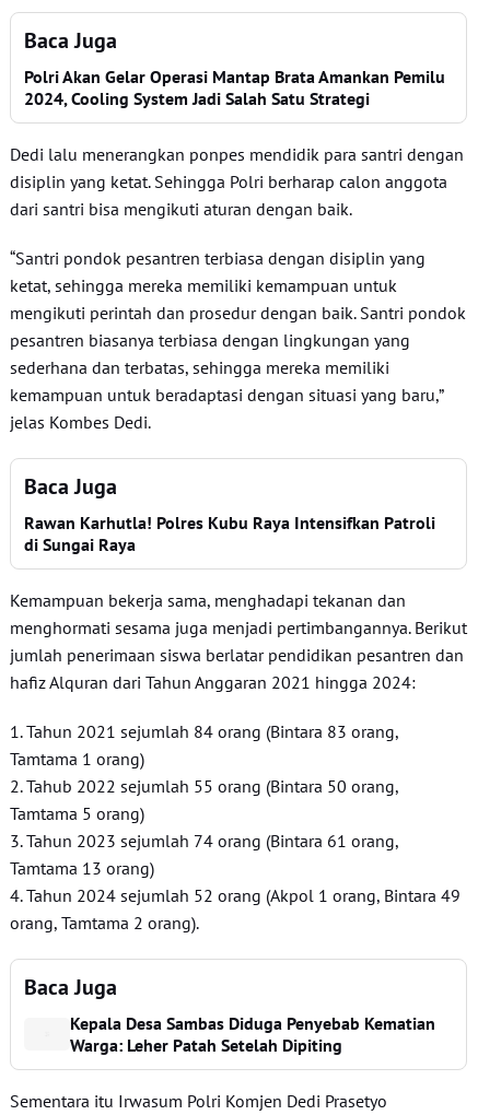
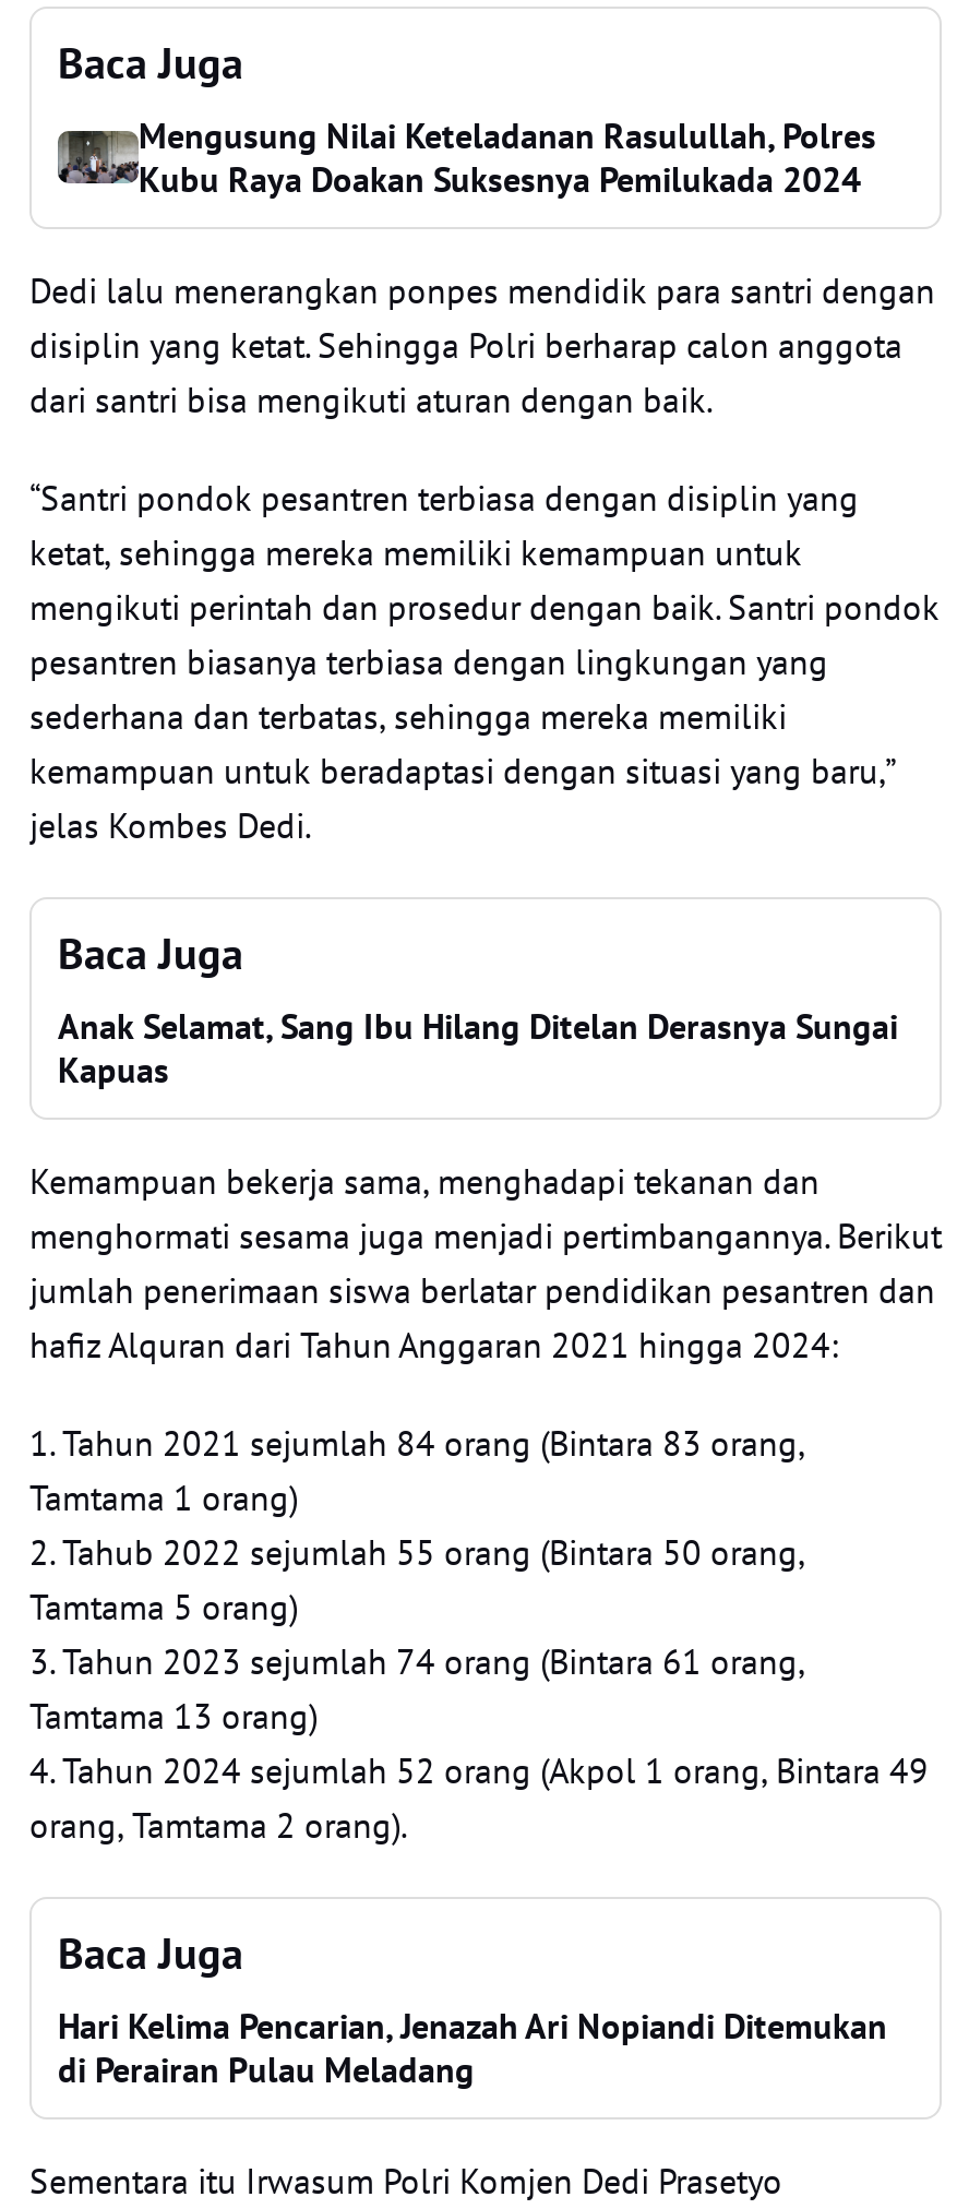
- Polri Akan Gelar Operasi Mantap Brata Amankan Pemilu
- 2024, Cooling System Jadi Salah Satu Strategi
+ Mengusung Nilai Keteladanan Rasulullah, Polres
+ Kubu Raya Doakan Suksesnya Pemilukada 2024

- Rawan Karhutla! Polres Kubu Raya Intensifkan Patroli
- di Sungai Raya
+ Anak Selamat, Sang Ibu Hilang Ditelan Derasnya Sungai
+ Kapuas

- Kepala Desa Sambas Diduga Penyebab Kematian
- Warga: Leher Patah Setelah Dipiting
+ Hari Kelima Pencarian, Jenazah Ari Nopiandi Ditemukan
+ di Perairan Pulau Meladang
